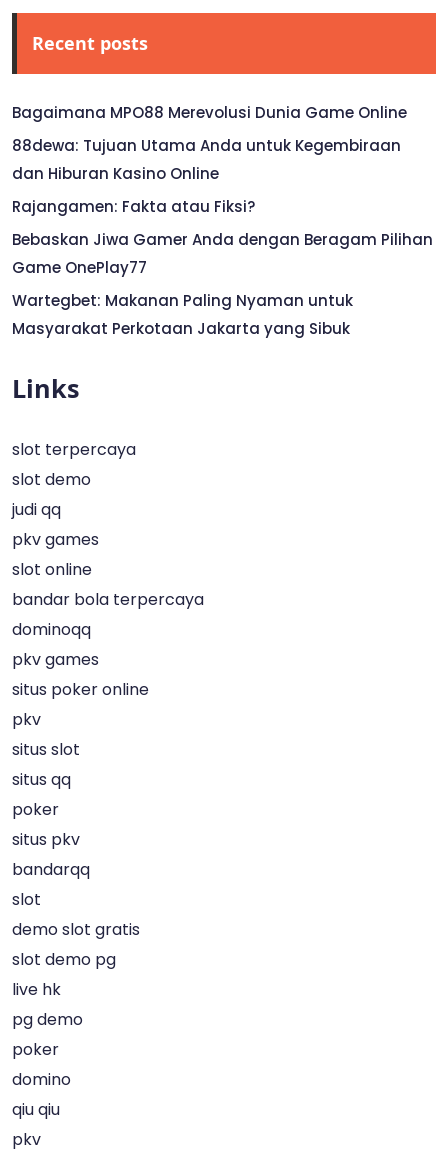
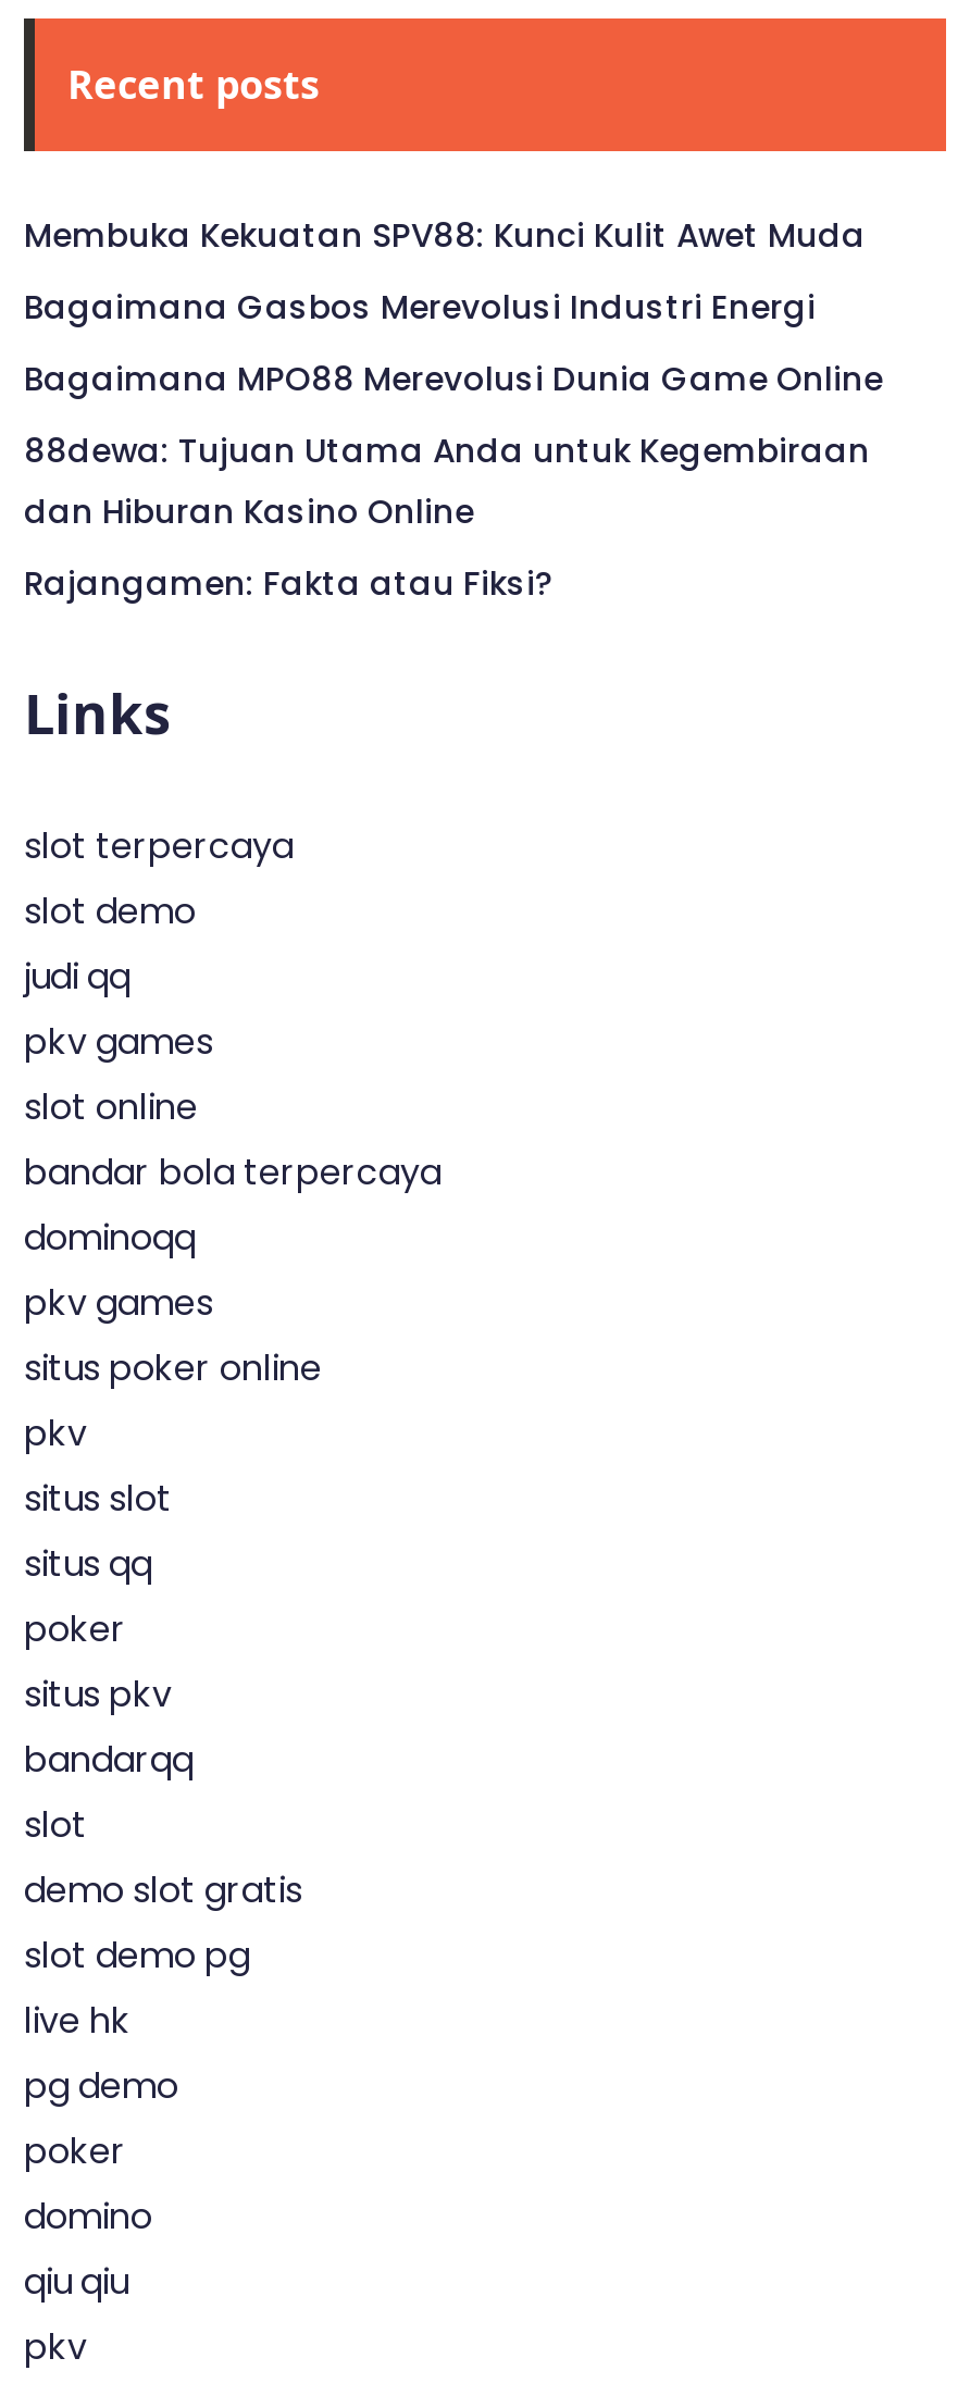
+ Membuka Kekuatan SPV88: Kunci Kulit Awet Muda
+ Bagaimana Gasbos Merevolusi Industri Energi

moved down: Bagaimana MPO88 Merevolusi Dunia Game Online | 88dewa: Tujuan Utama Anda untuk Kegembiraan | dan Hiburan Kasino Online | Rajangamen: Fakta atau Fiksi?

- Bebaskan Jiwa Gamer Anda dengan Beragam Pilihan
- Game OnePlay77
- Wartegbet: Makanan Paling Nyaman untuk
- Masyarakat Perkotaan Jakarta yang Sibuk
